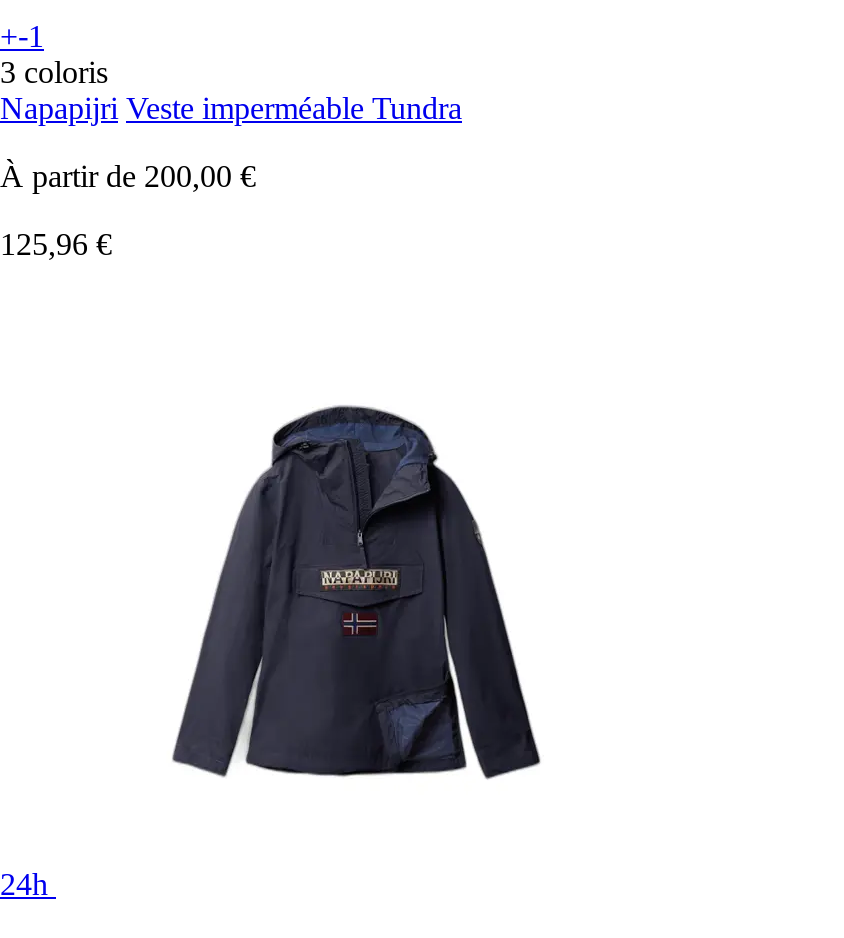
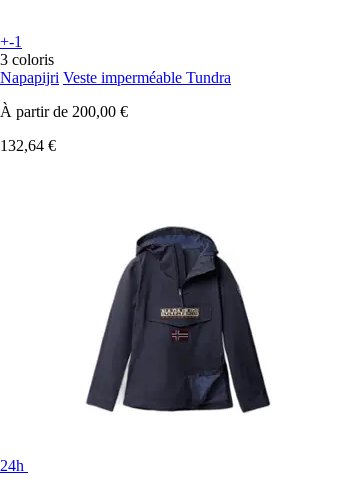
- 125,96 €
+ 132,64 €
